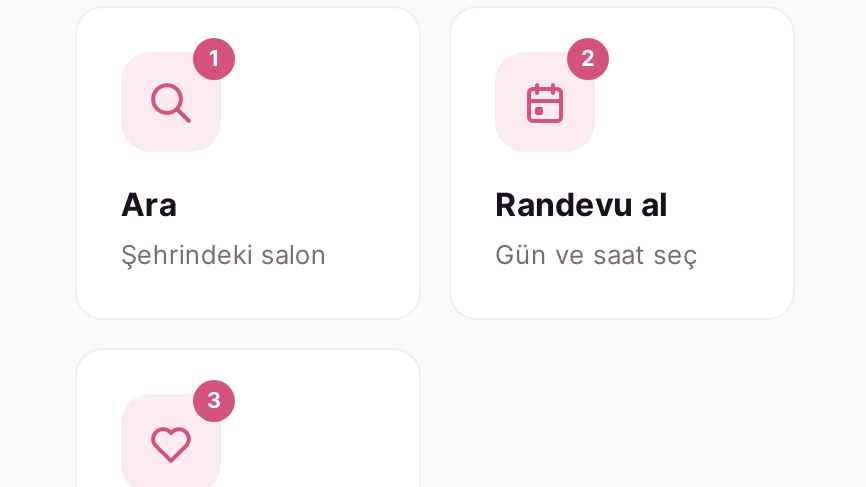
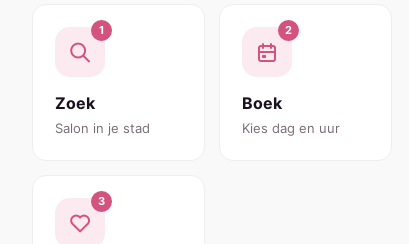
- Ara
- Şehrindeki salon
+ Zoek
+ Salon in je stad

- Randevu al
- Gün ve saat seç
+ Boek
+ Kies dag en uur
